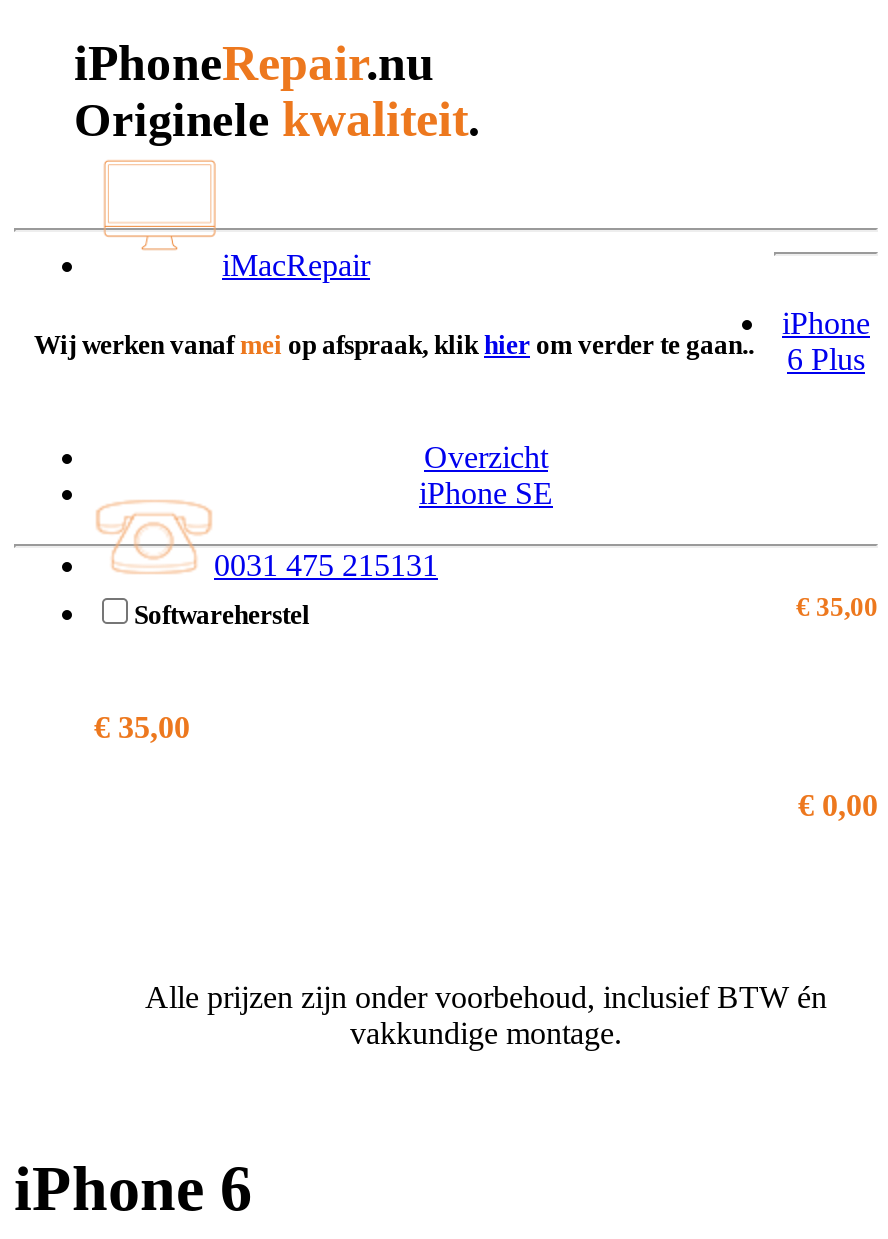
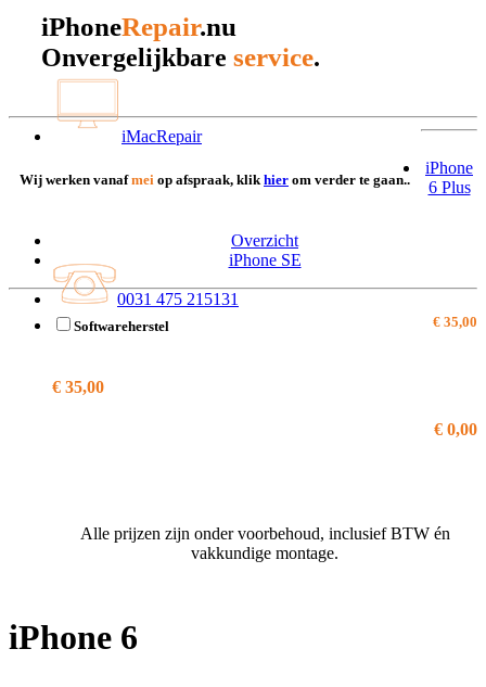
- Originele kwaliteit.
+ Onvergelijkbare service.
